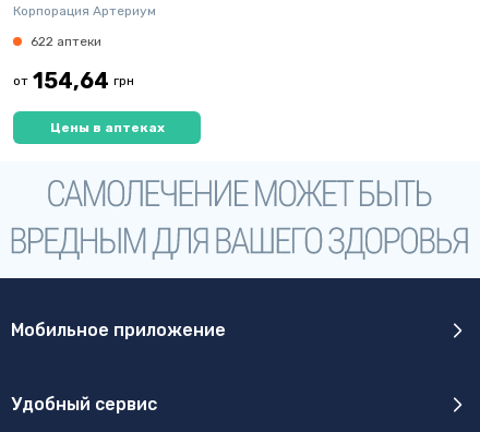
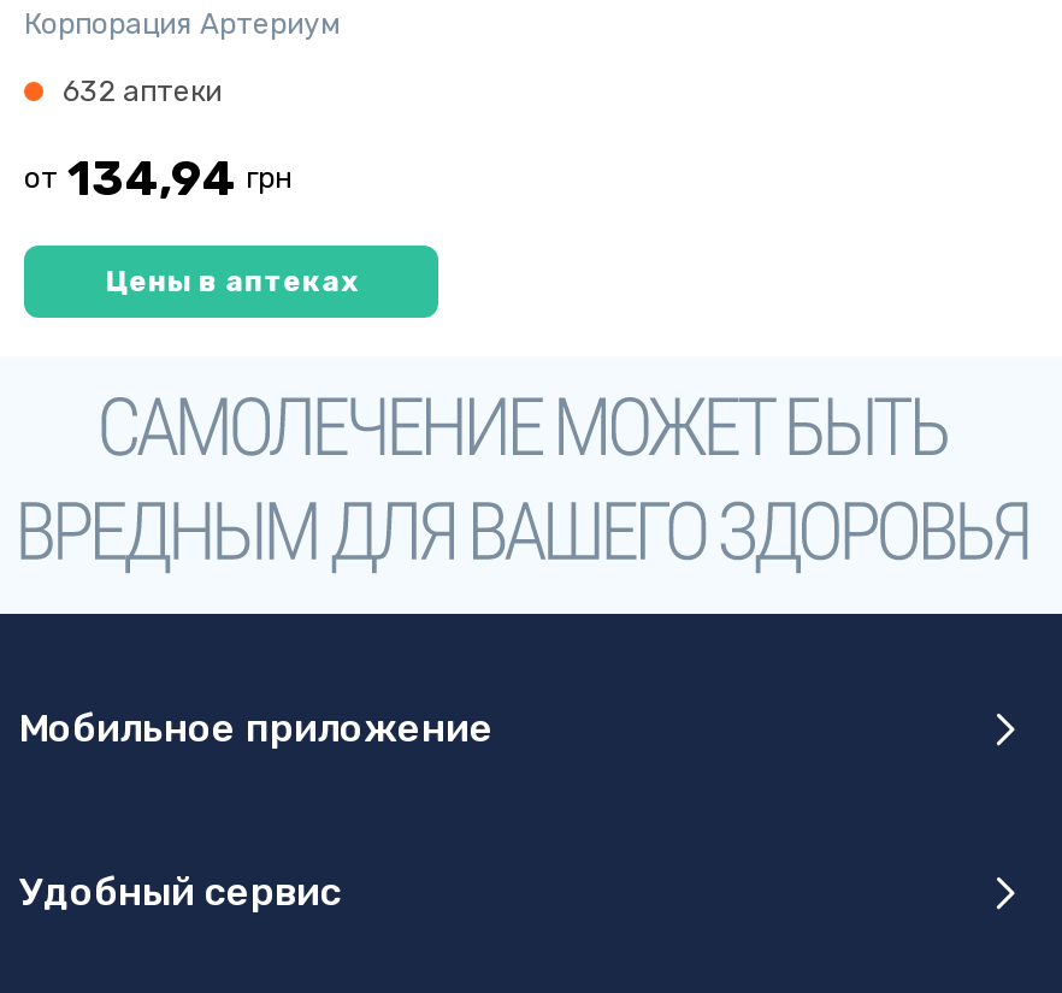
- 622 аптеки
+ 632 аптеки

- от 154,64 грн
+ от 134,94 грн
